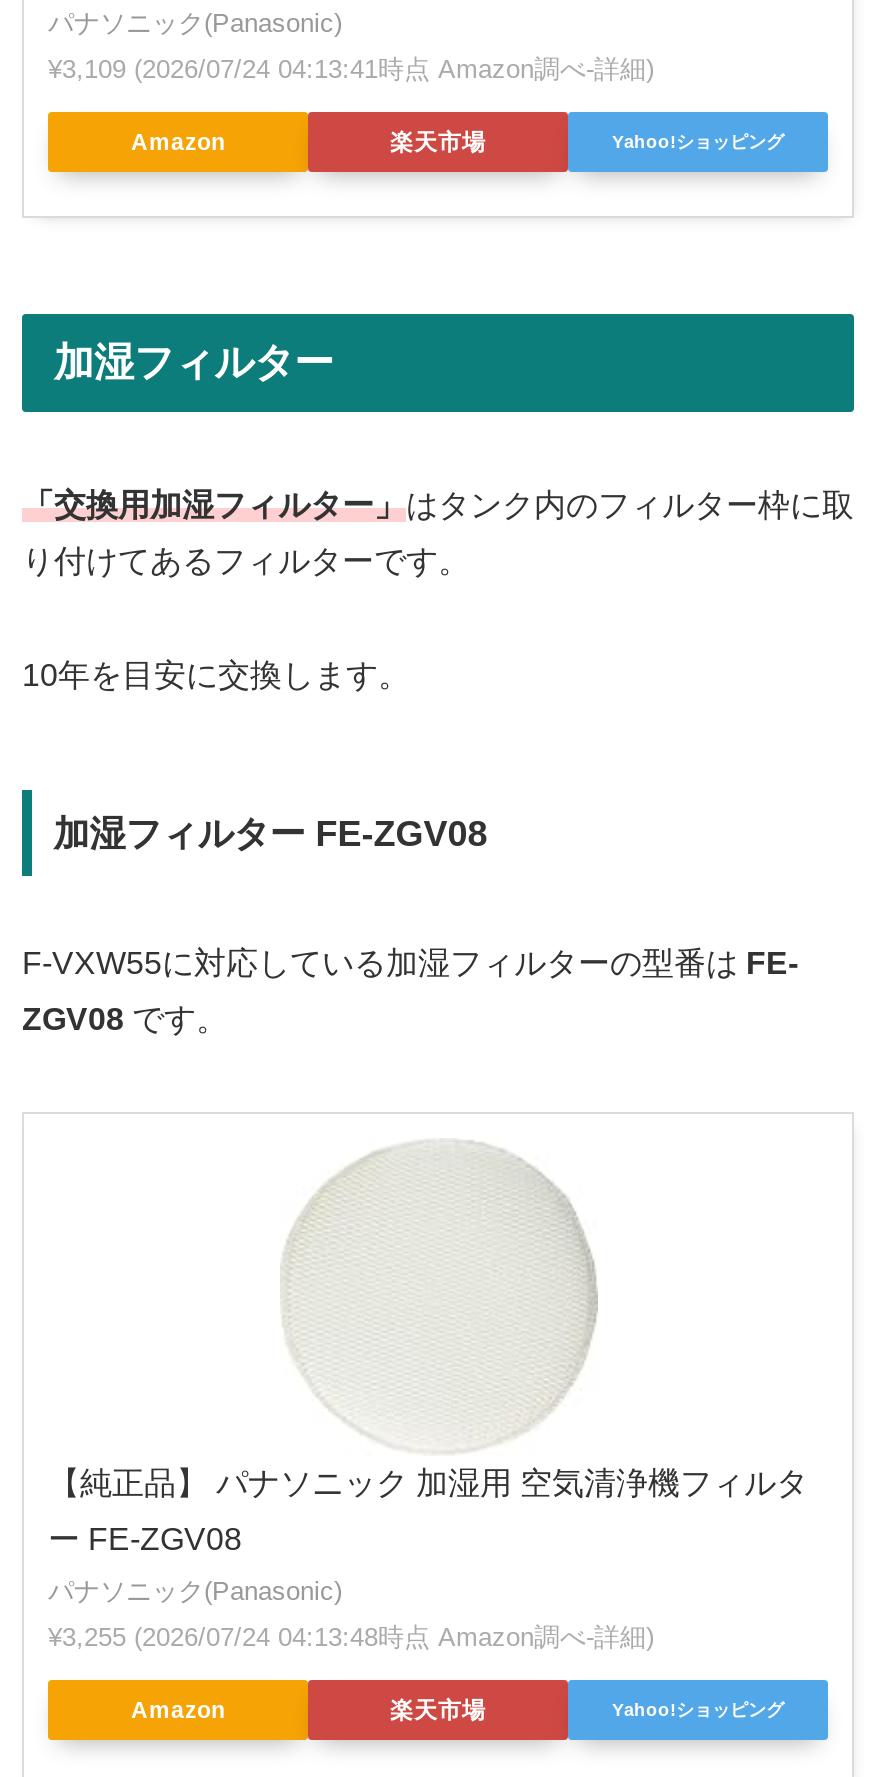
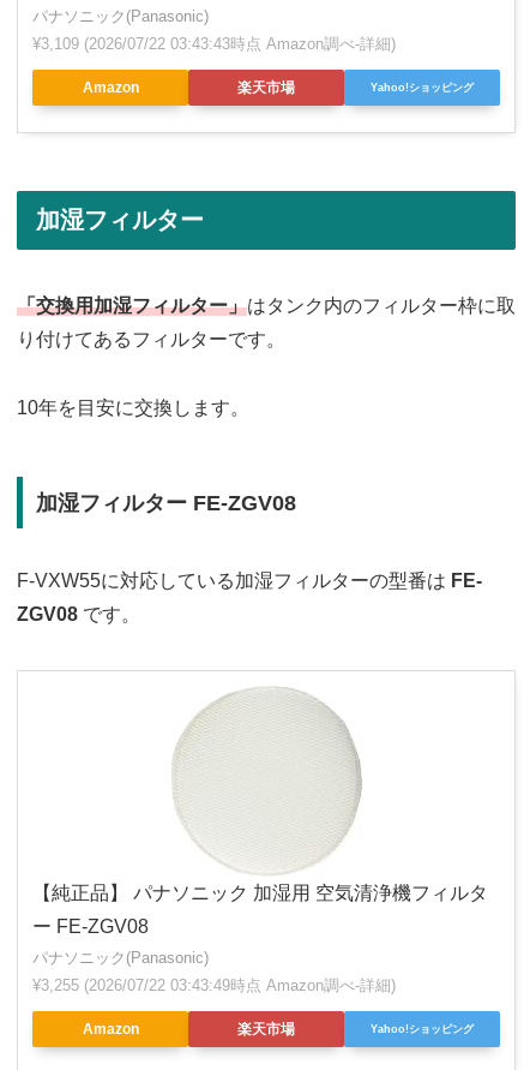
- ¥3,109 (2026/07/24 04:13:41時点 Amazon調べ-詳細)
+ ¥3,109 (2026/07/22 03:43:43時点 Amazon調べ-詳細)

- ¥3,255 (2026/07/24 04:13:48時点 Amazon調べ-詳細)
+ ¥3,255 (2026/07/22 03:43:49時点 Amazon調べ-詳細)
